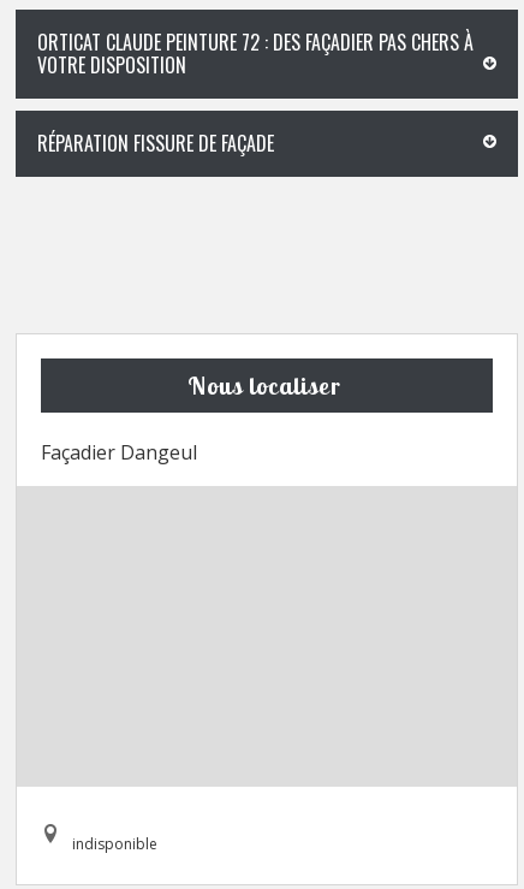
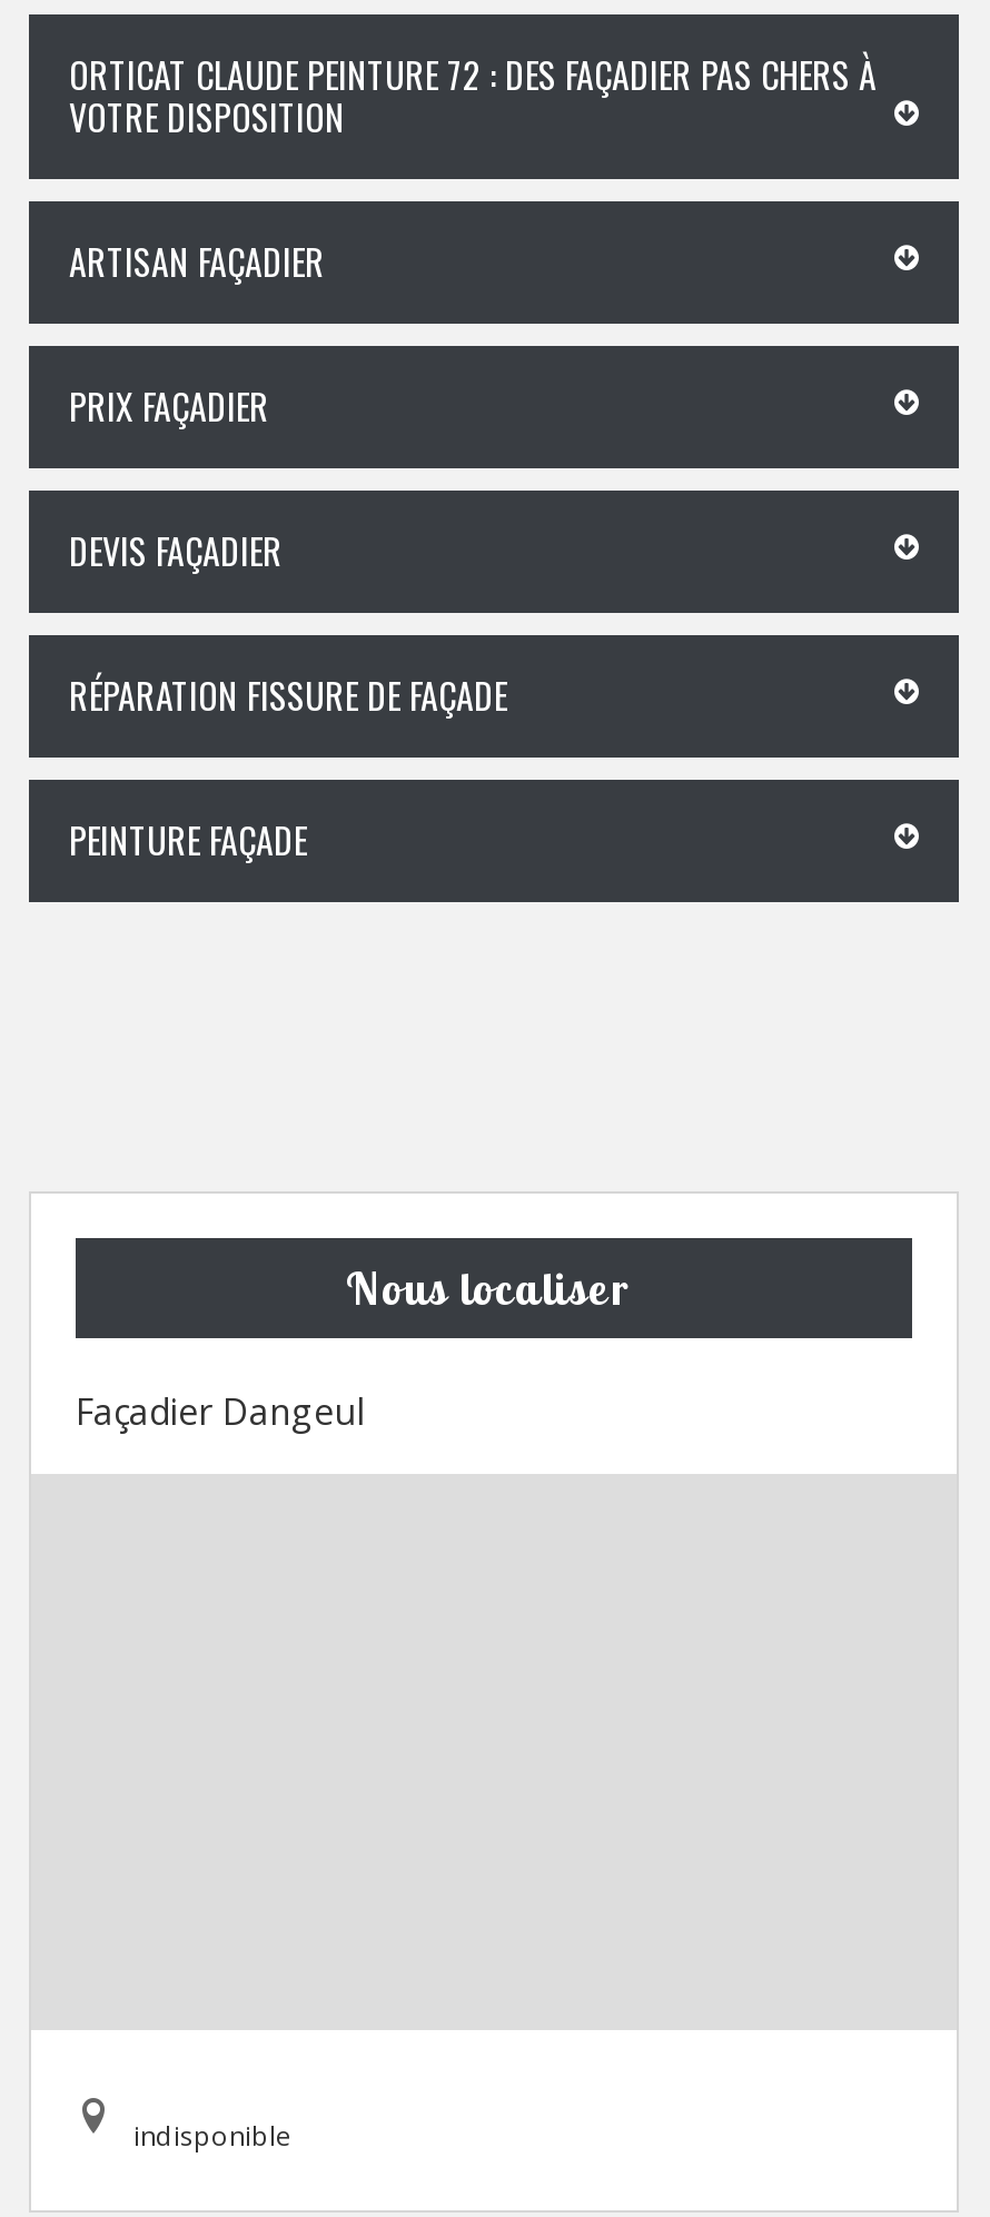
+ ARTISAN FAÇADIER
+ PRIX FAÇADIER
+ DEVIS FAÇADIER

+ PEINTURE FAÇADE
